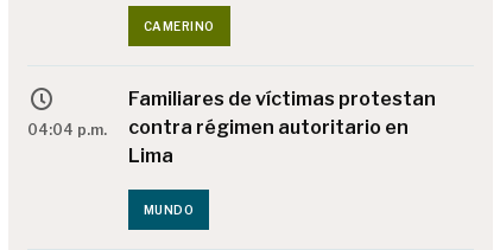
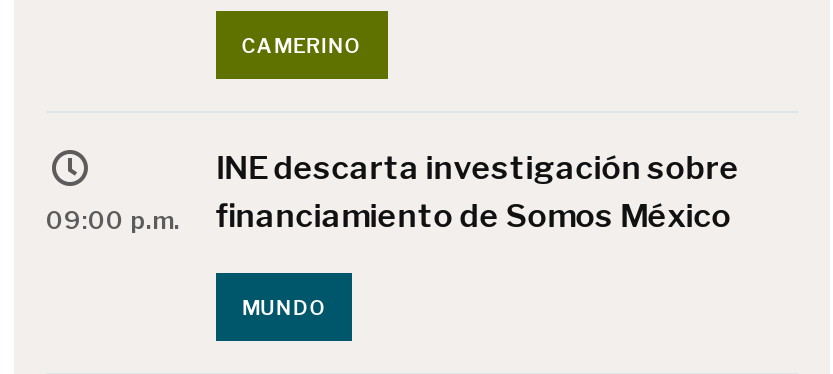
- Familiares de víctimas protestan
- contra régimen autoritario en
- Lima
+ INE descarta investigación sobre
+ financiamiento de Somos México

- 04:04 p.m.
+ 09:00 p.m.
